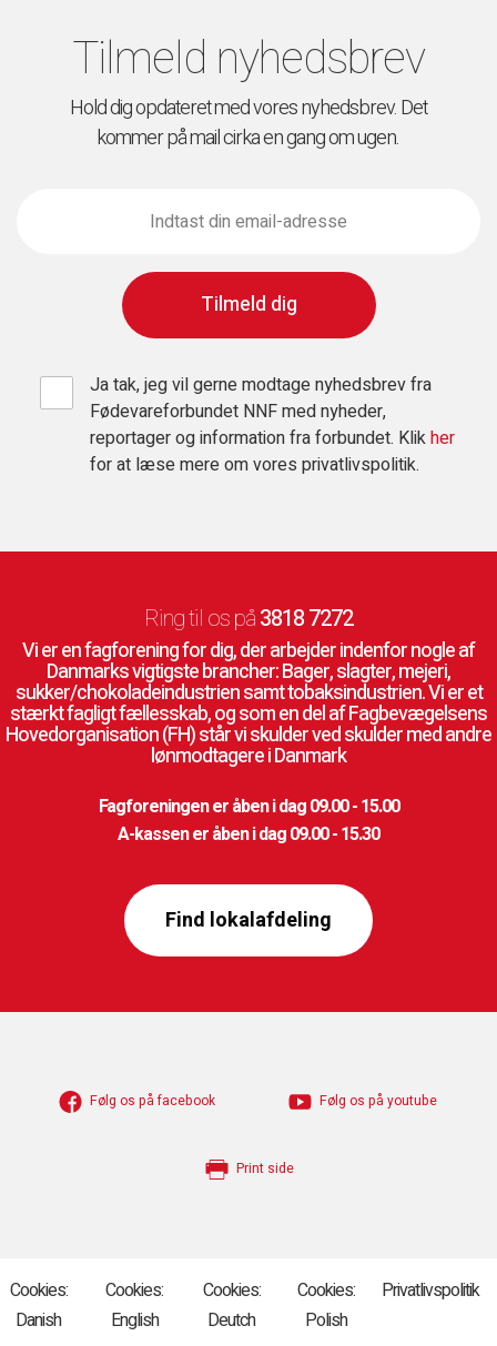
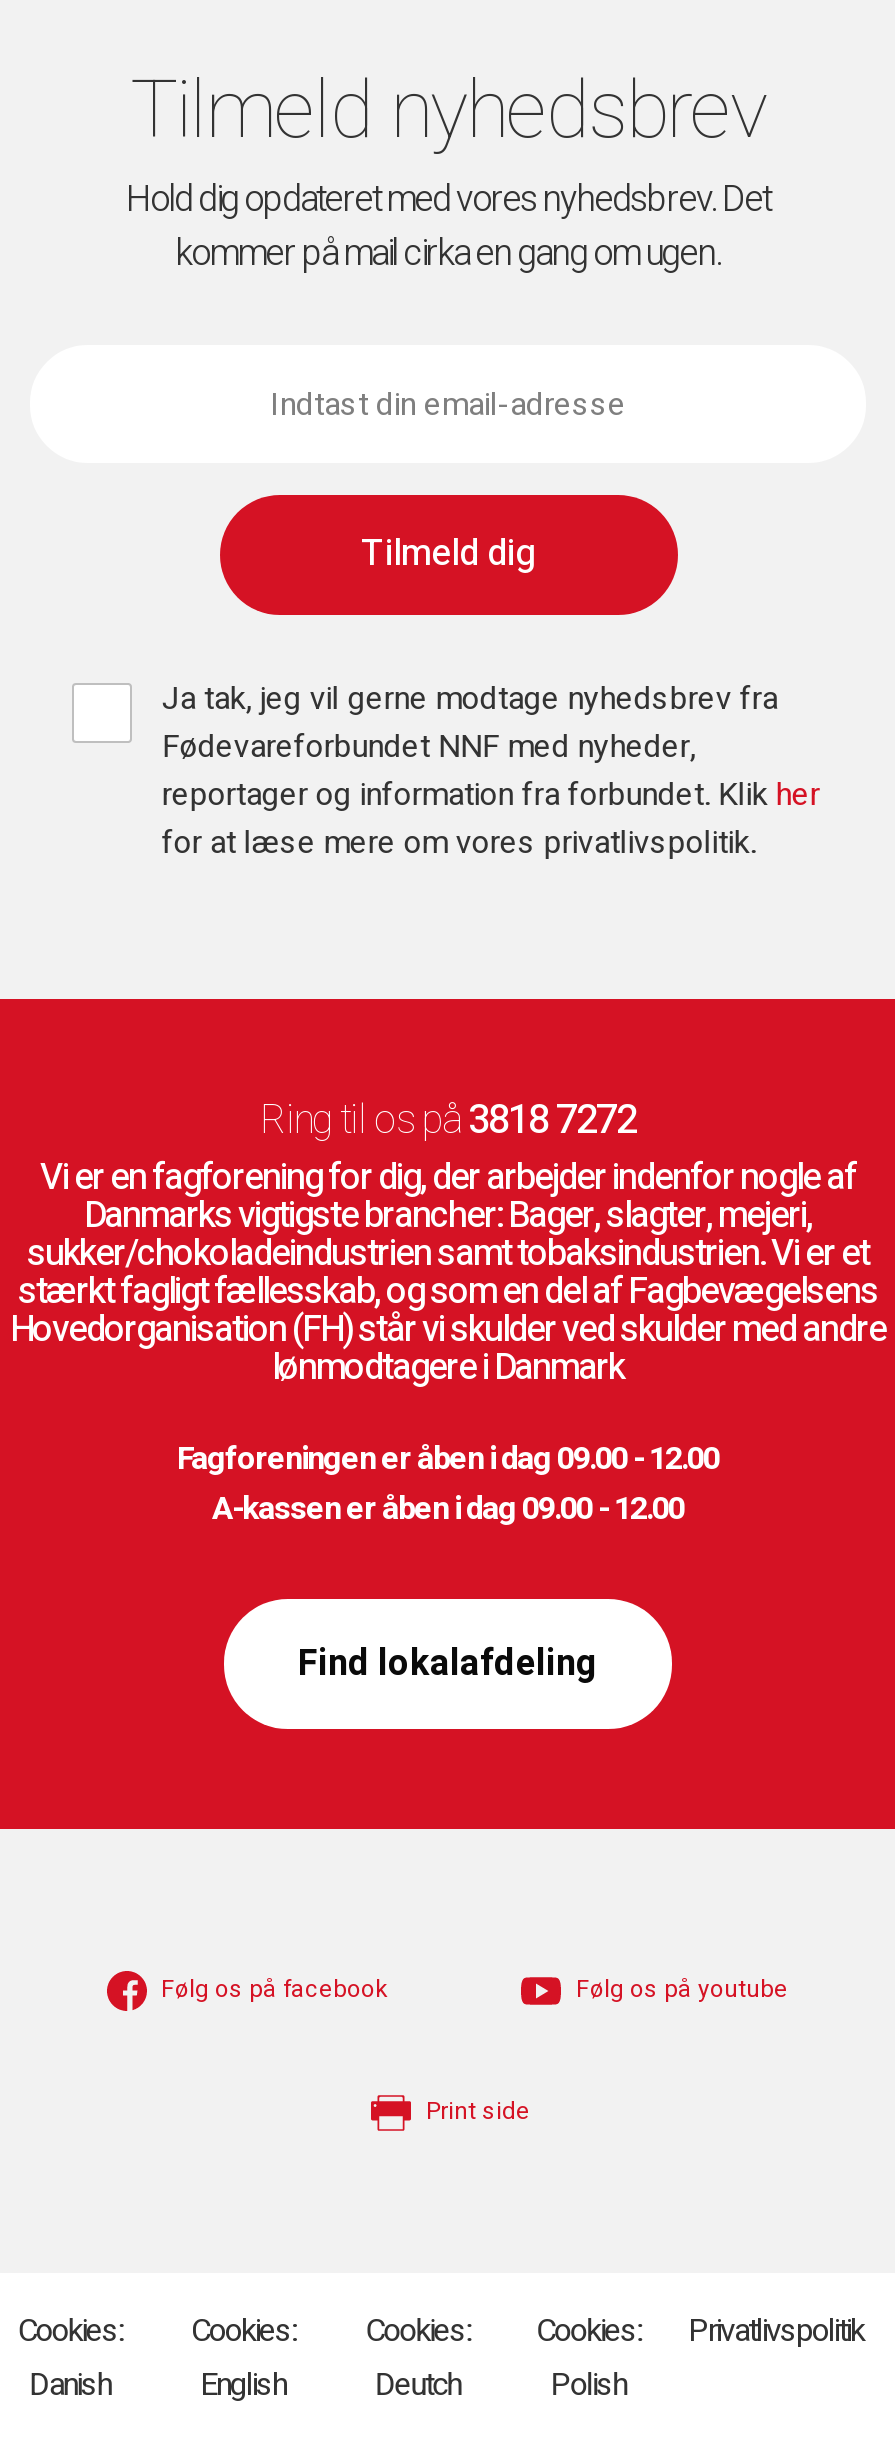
- Fagforeningen er åben i dag 09.00 - 15.00
+ Fagforeningen er åben i dag 09.00 - 12.00

- A-kassen er åben i dag 09.00 - 15.30
+ A-kassen er åben i dag 09.00 - 12.00
